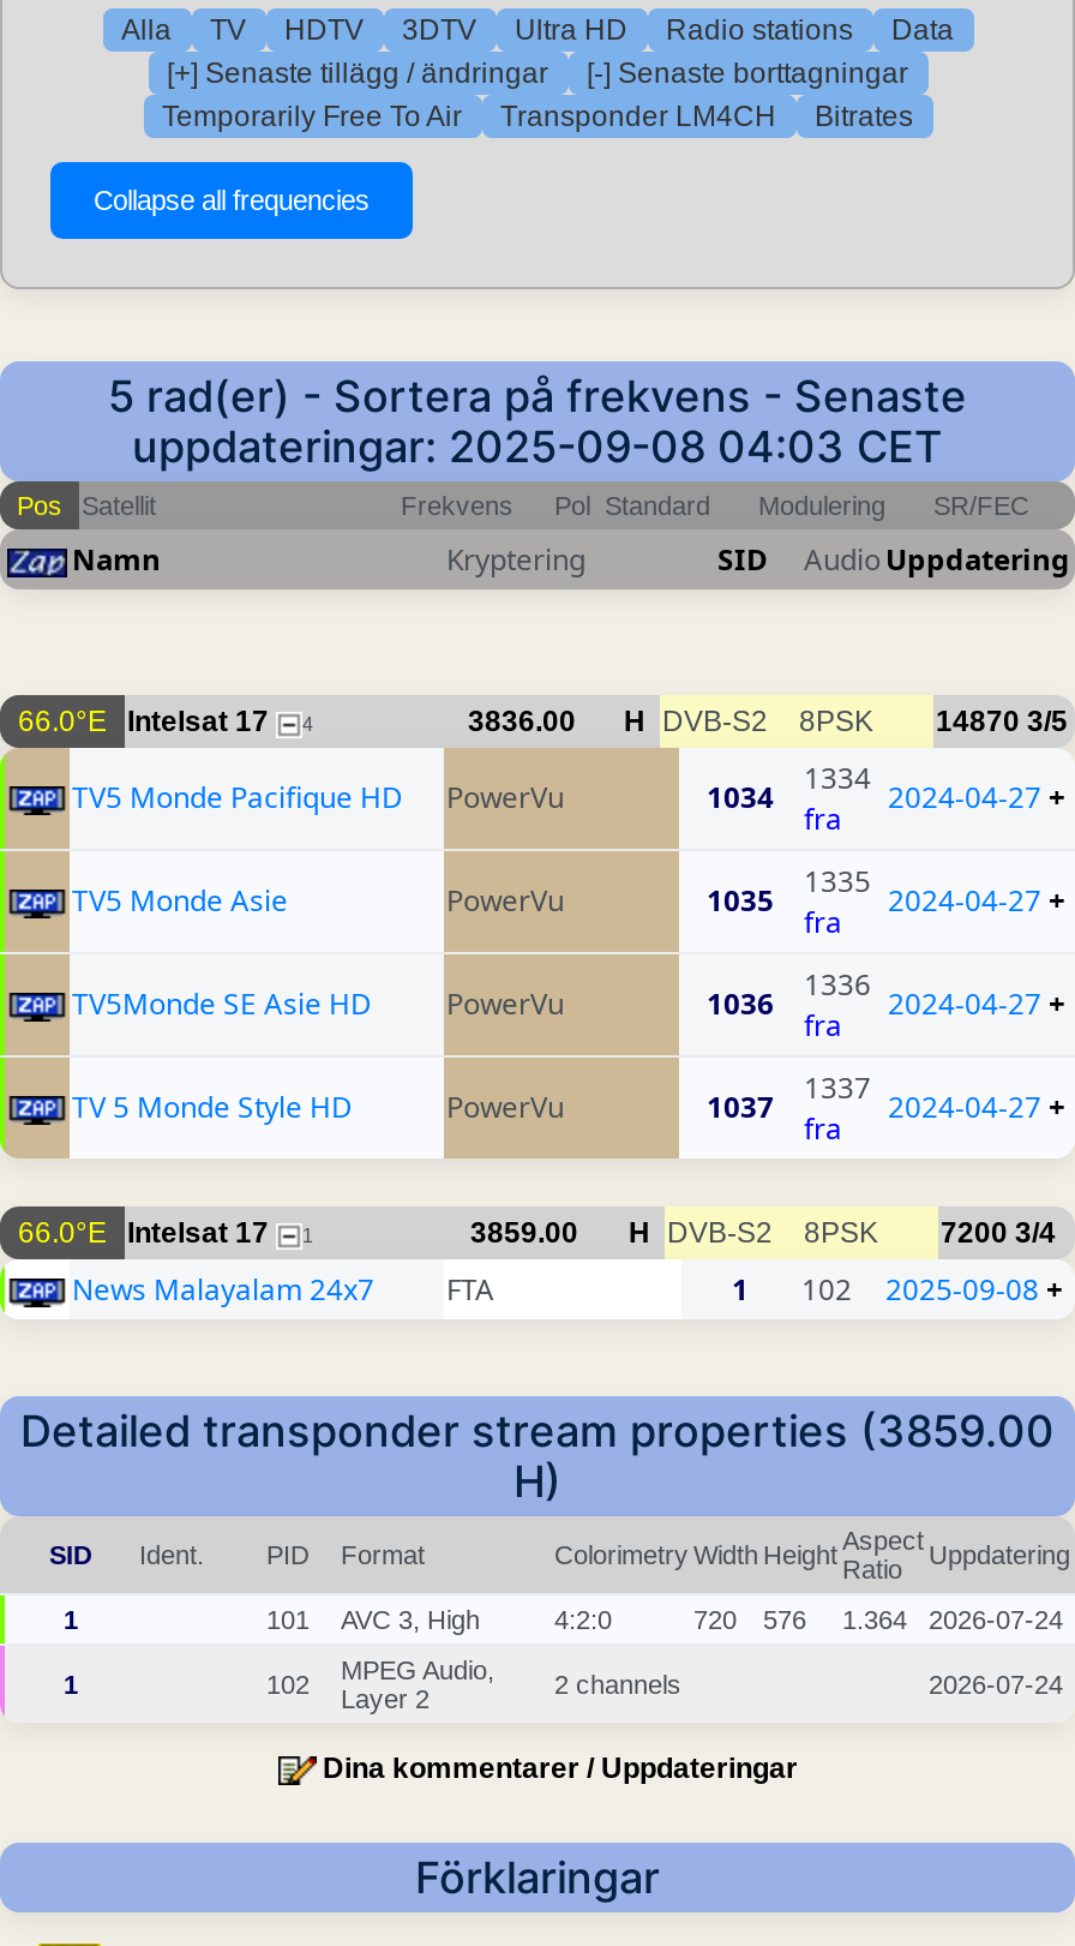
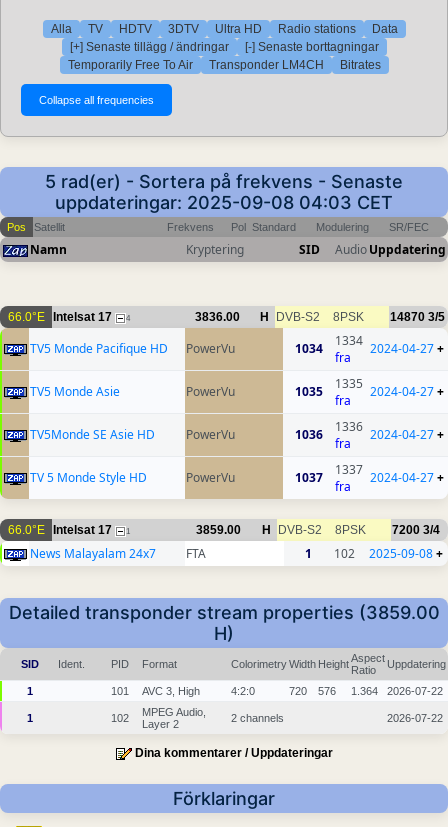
- 720 576 1.364 2026-07-24
+ 720 576 1.364 2026-07-22

- 2026-07-24
+ 2026-07-22
